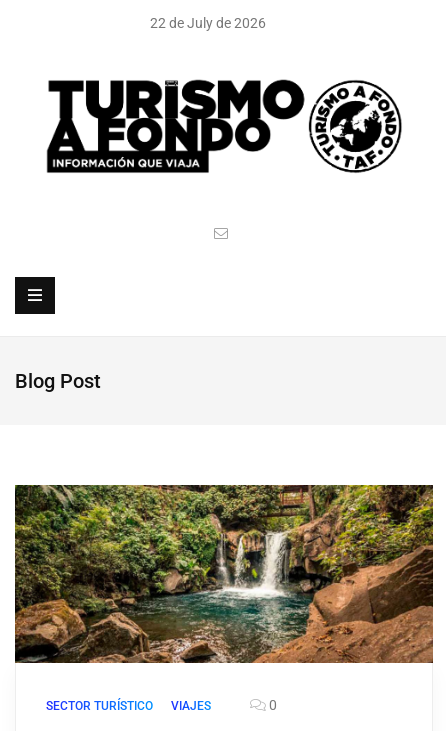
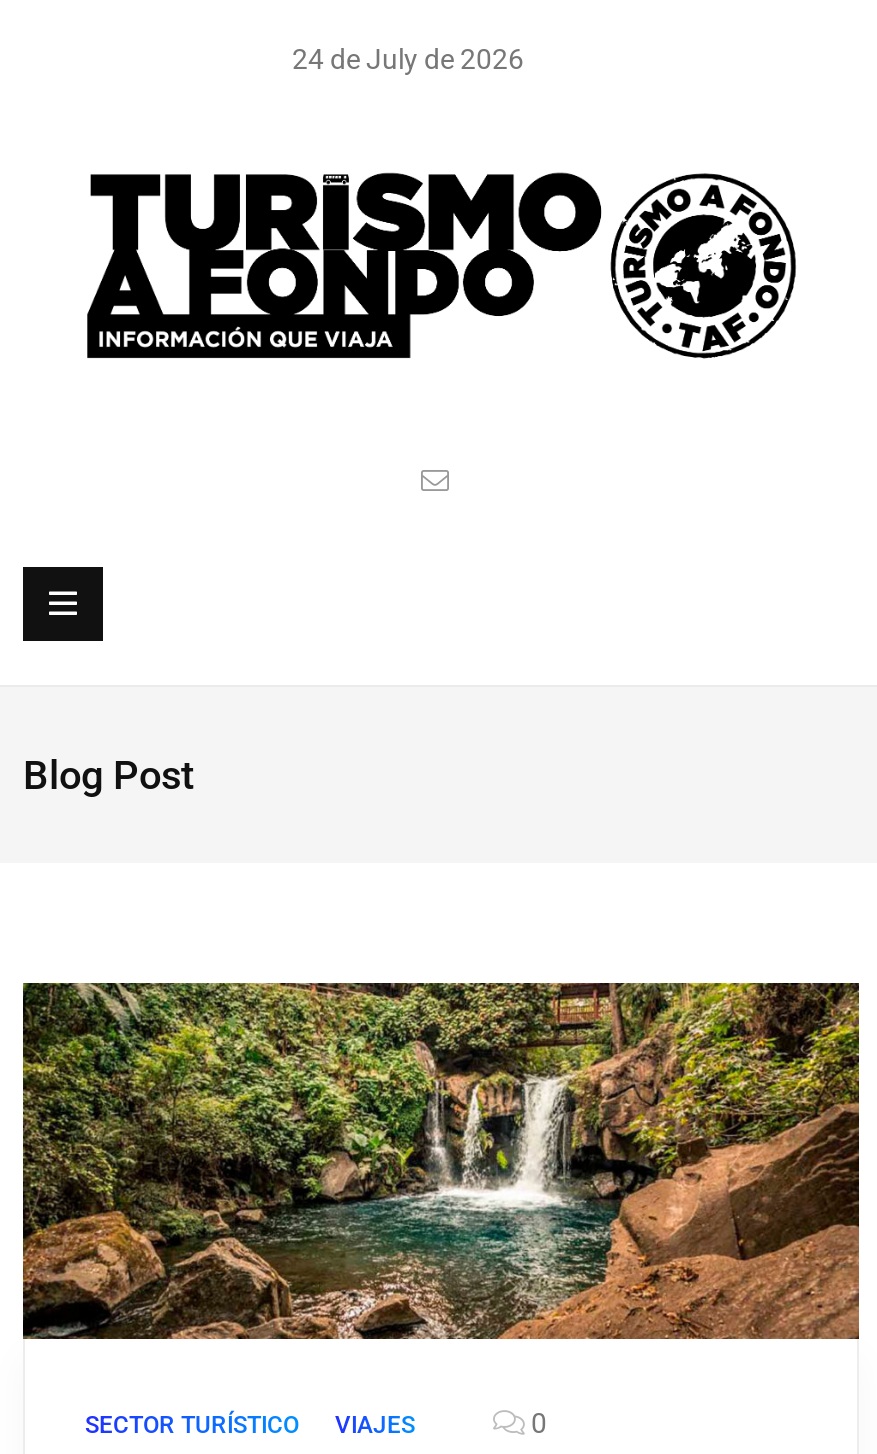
- 22 de July de 2026
+ 24 de July de 2026
